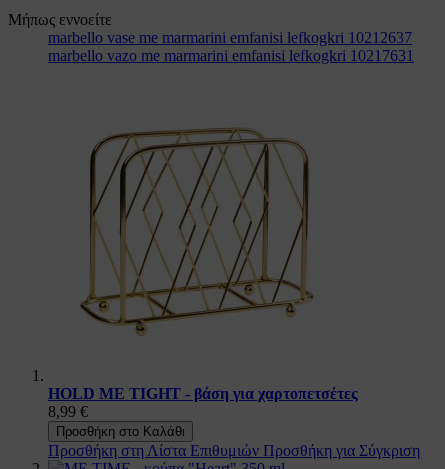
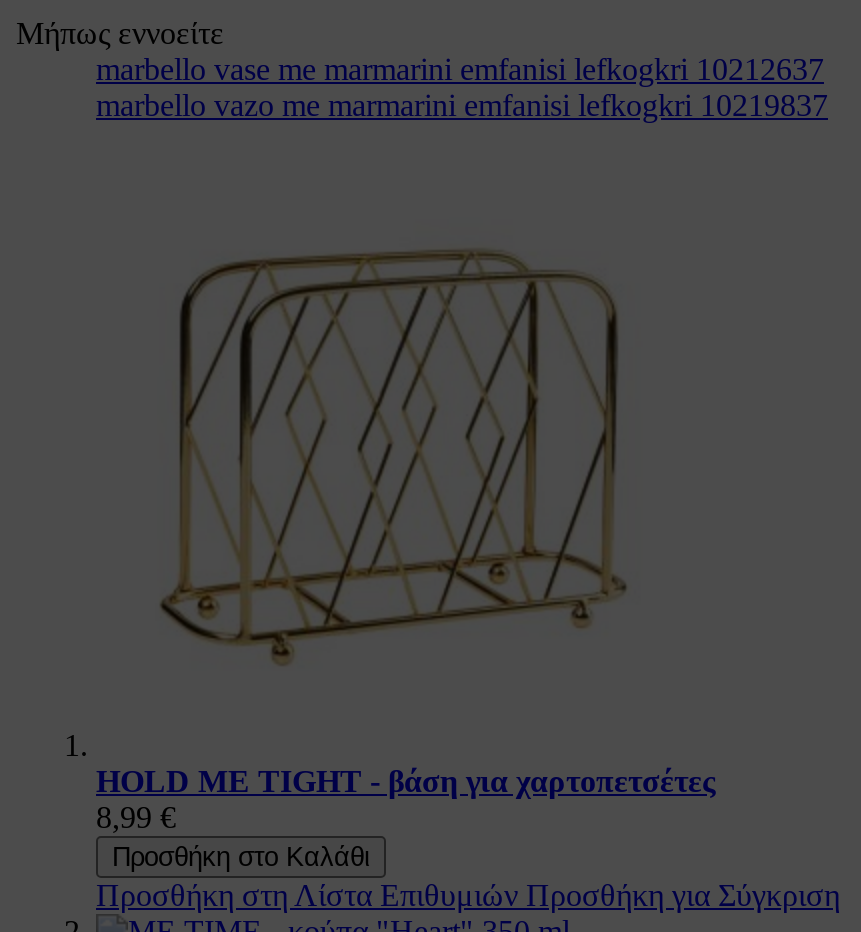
- marbello vazo me marmarini emfanisi lefkogkri 10217631
+ marbello vazo me marmarini emfanisi lefkogkri 10219837
